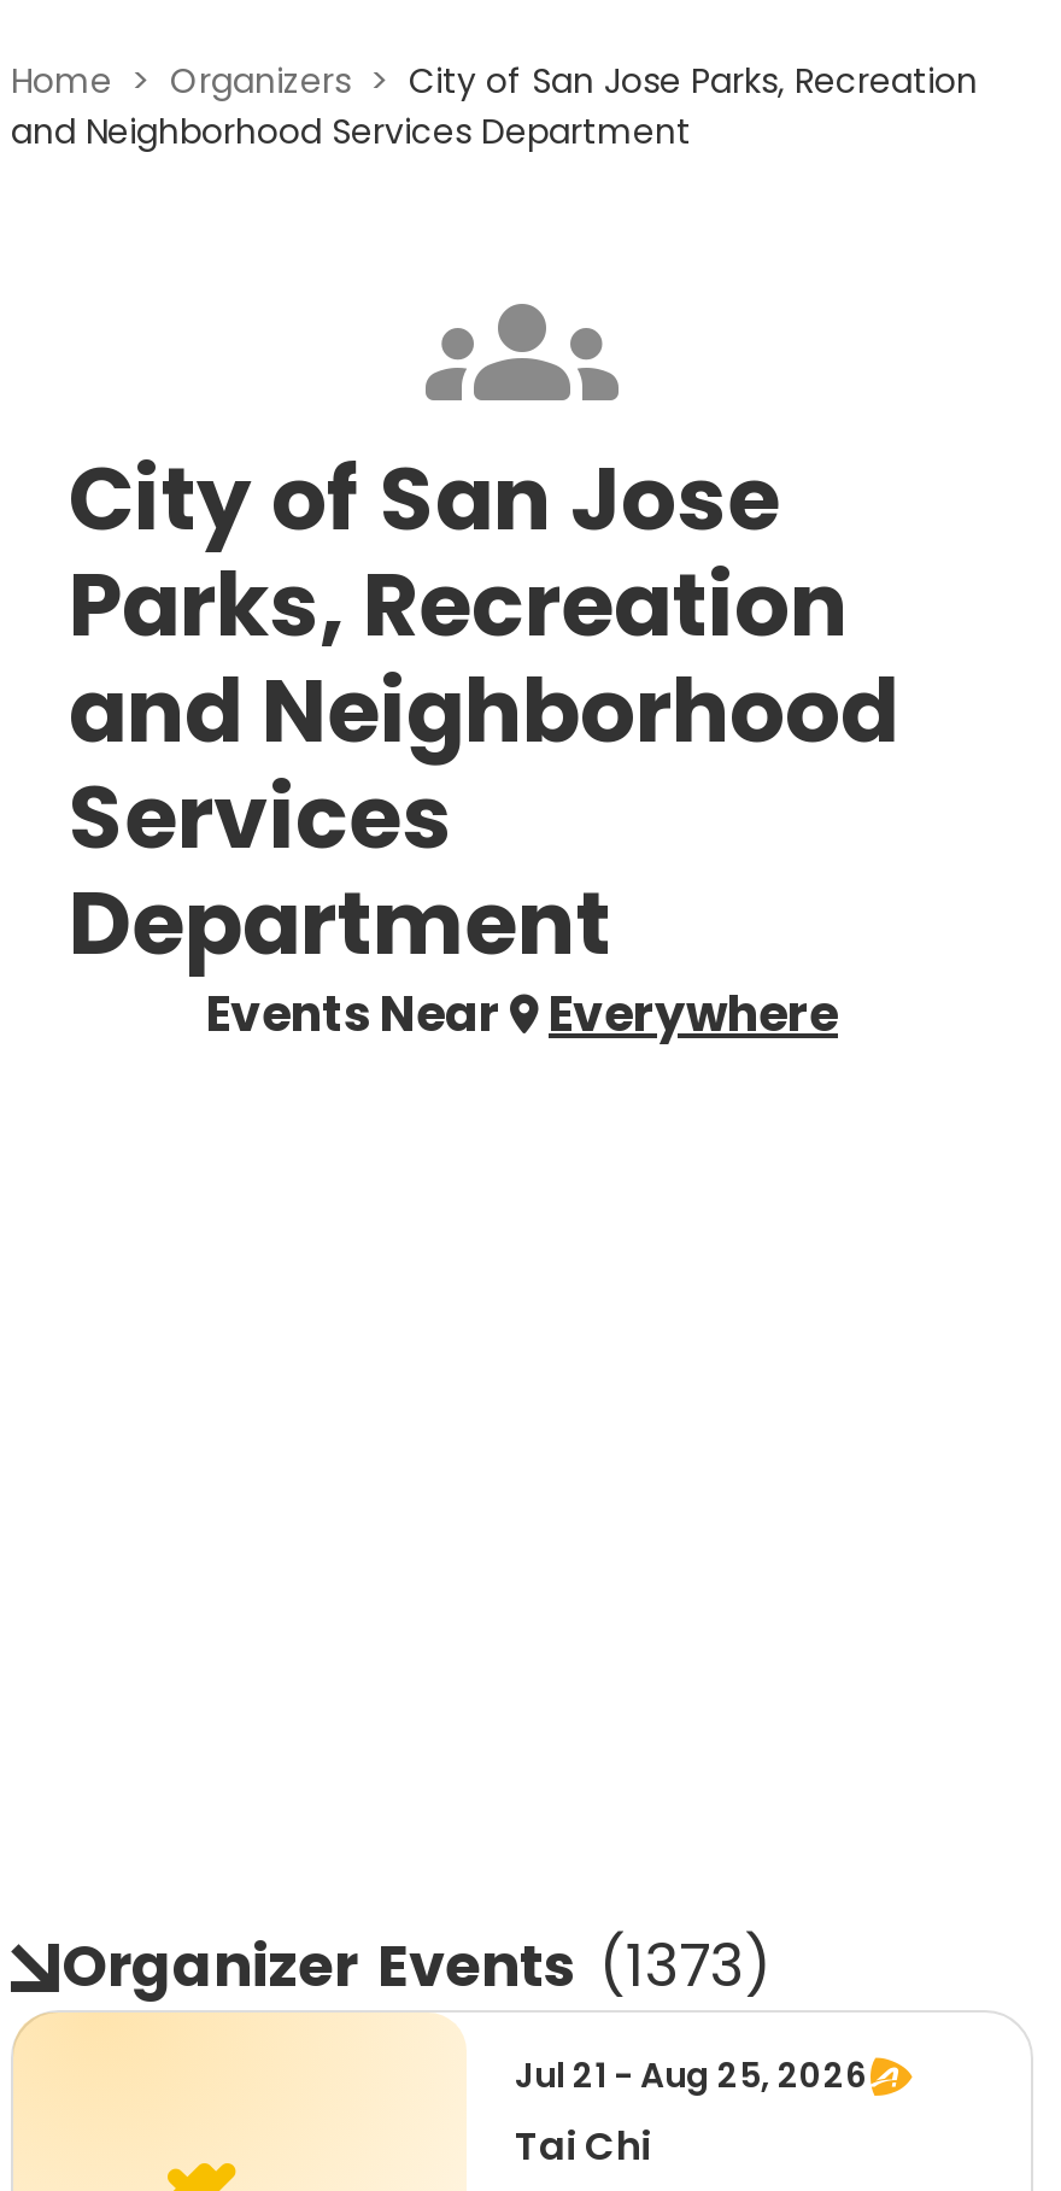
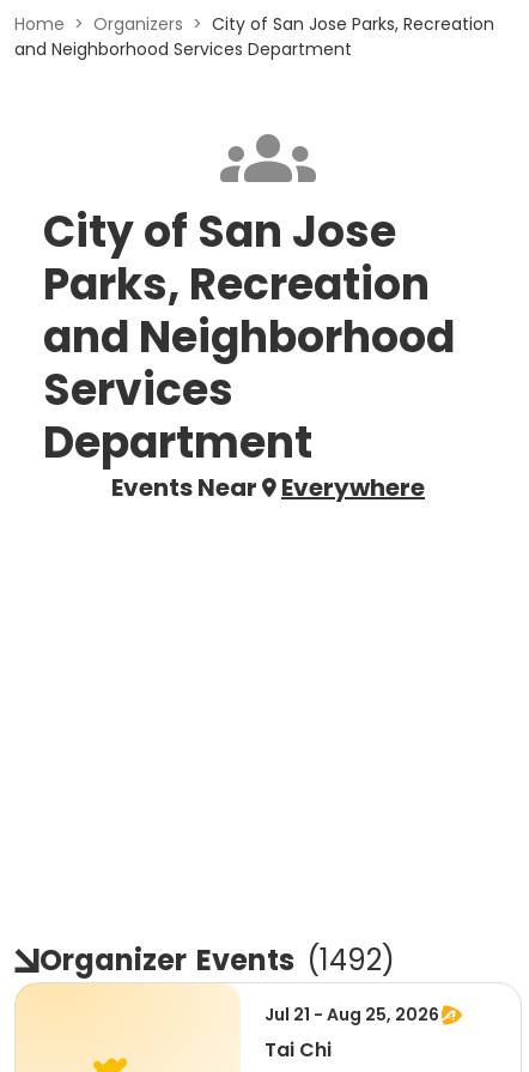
- Organizer Events (1373)
+ Organizer Events (1492)
